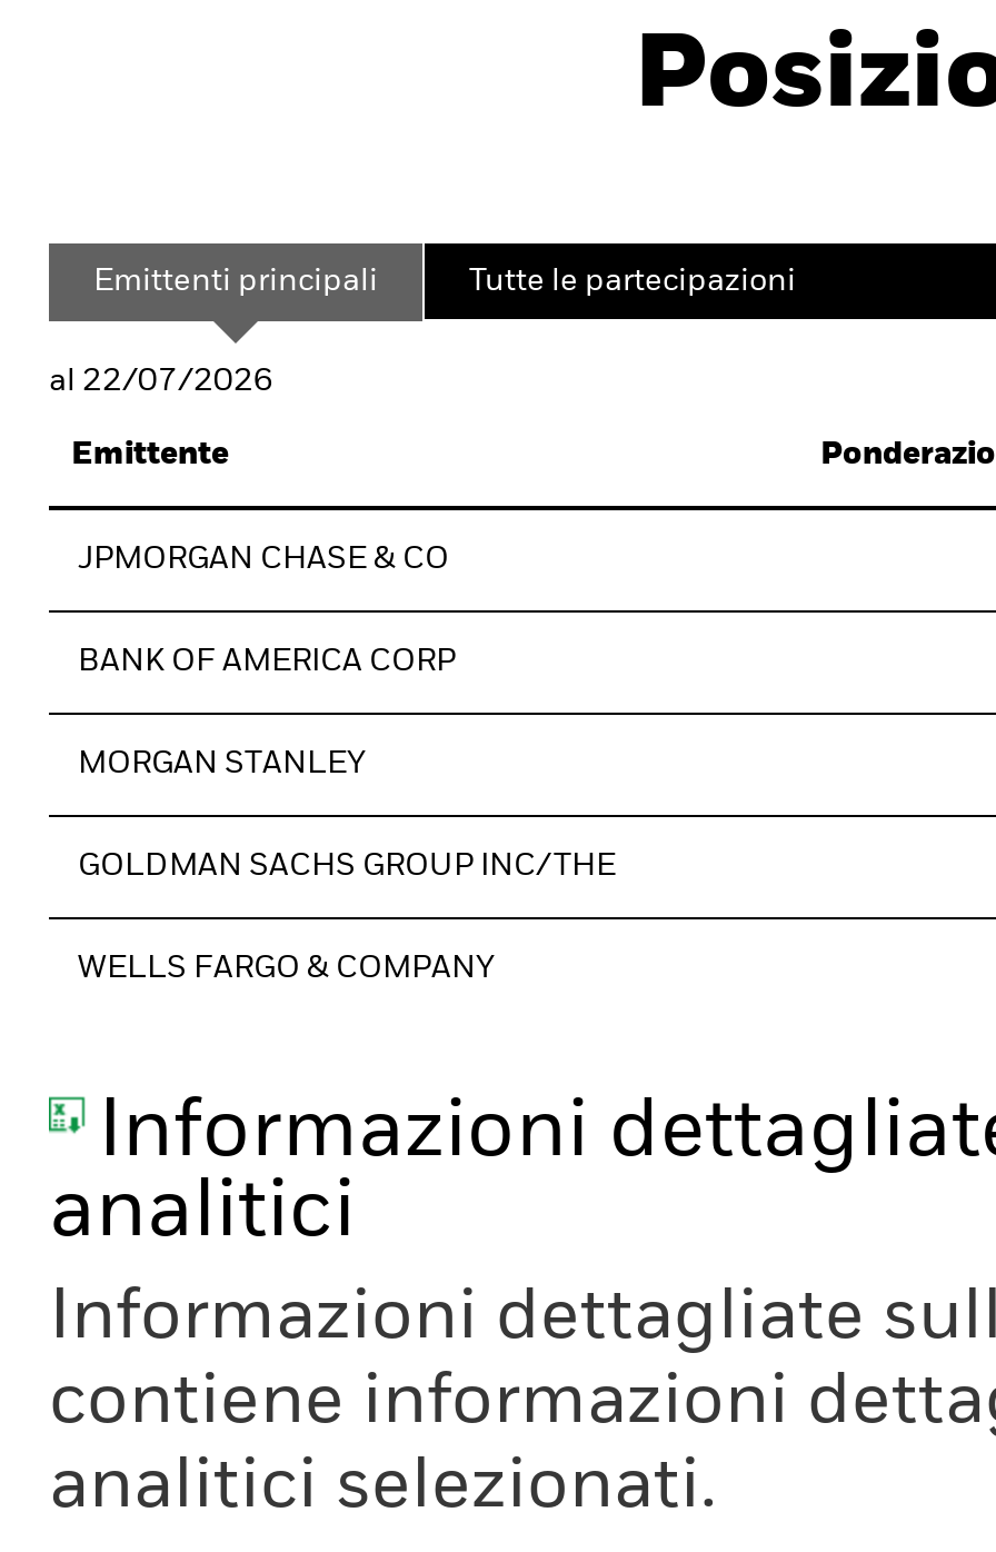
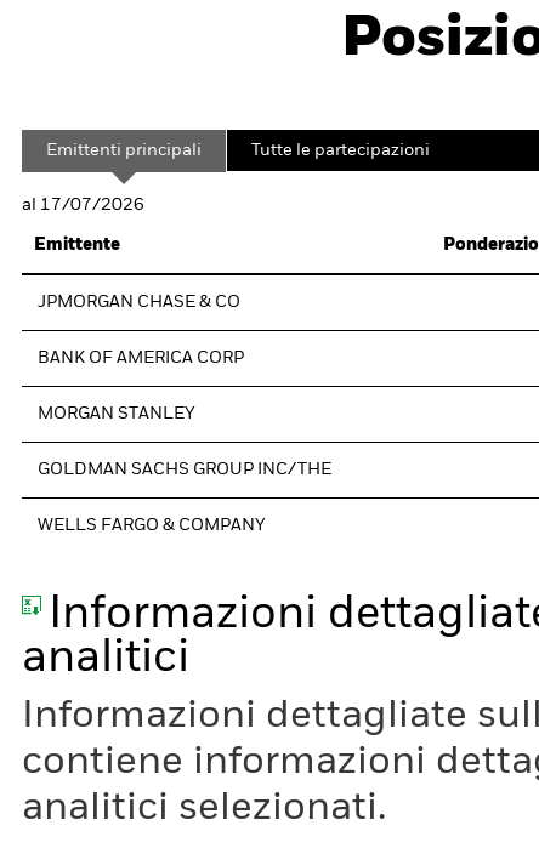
- al 22/07/2026
+ al 17/07/2026
